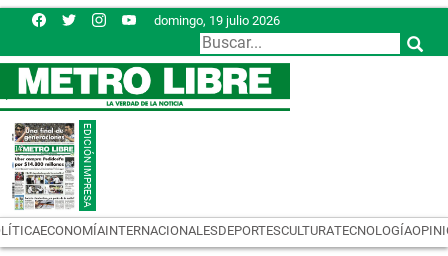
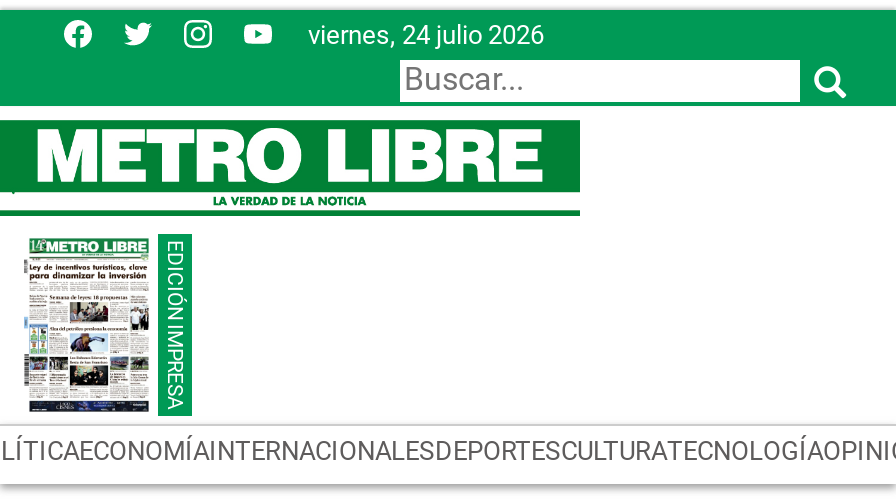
- domingo, 19 julio 2026
+ viernes, 24 julio 2026

- [image]
+ [image]
